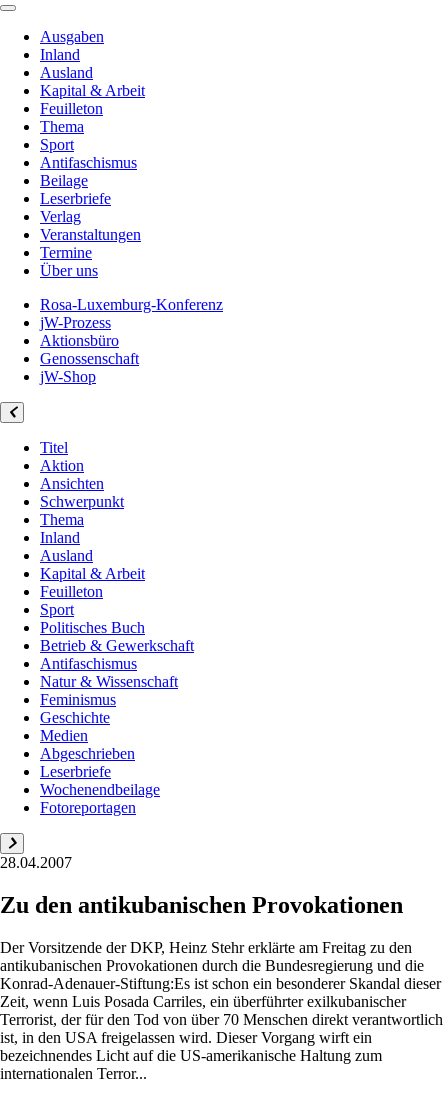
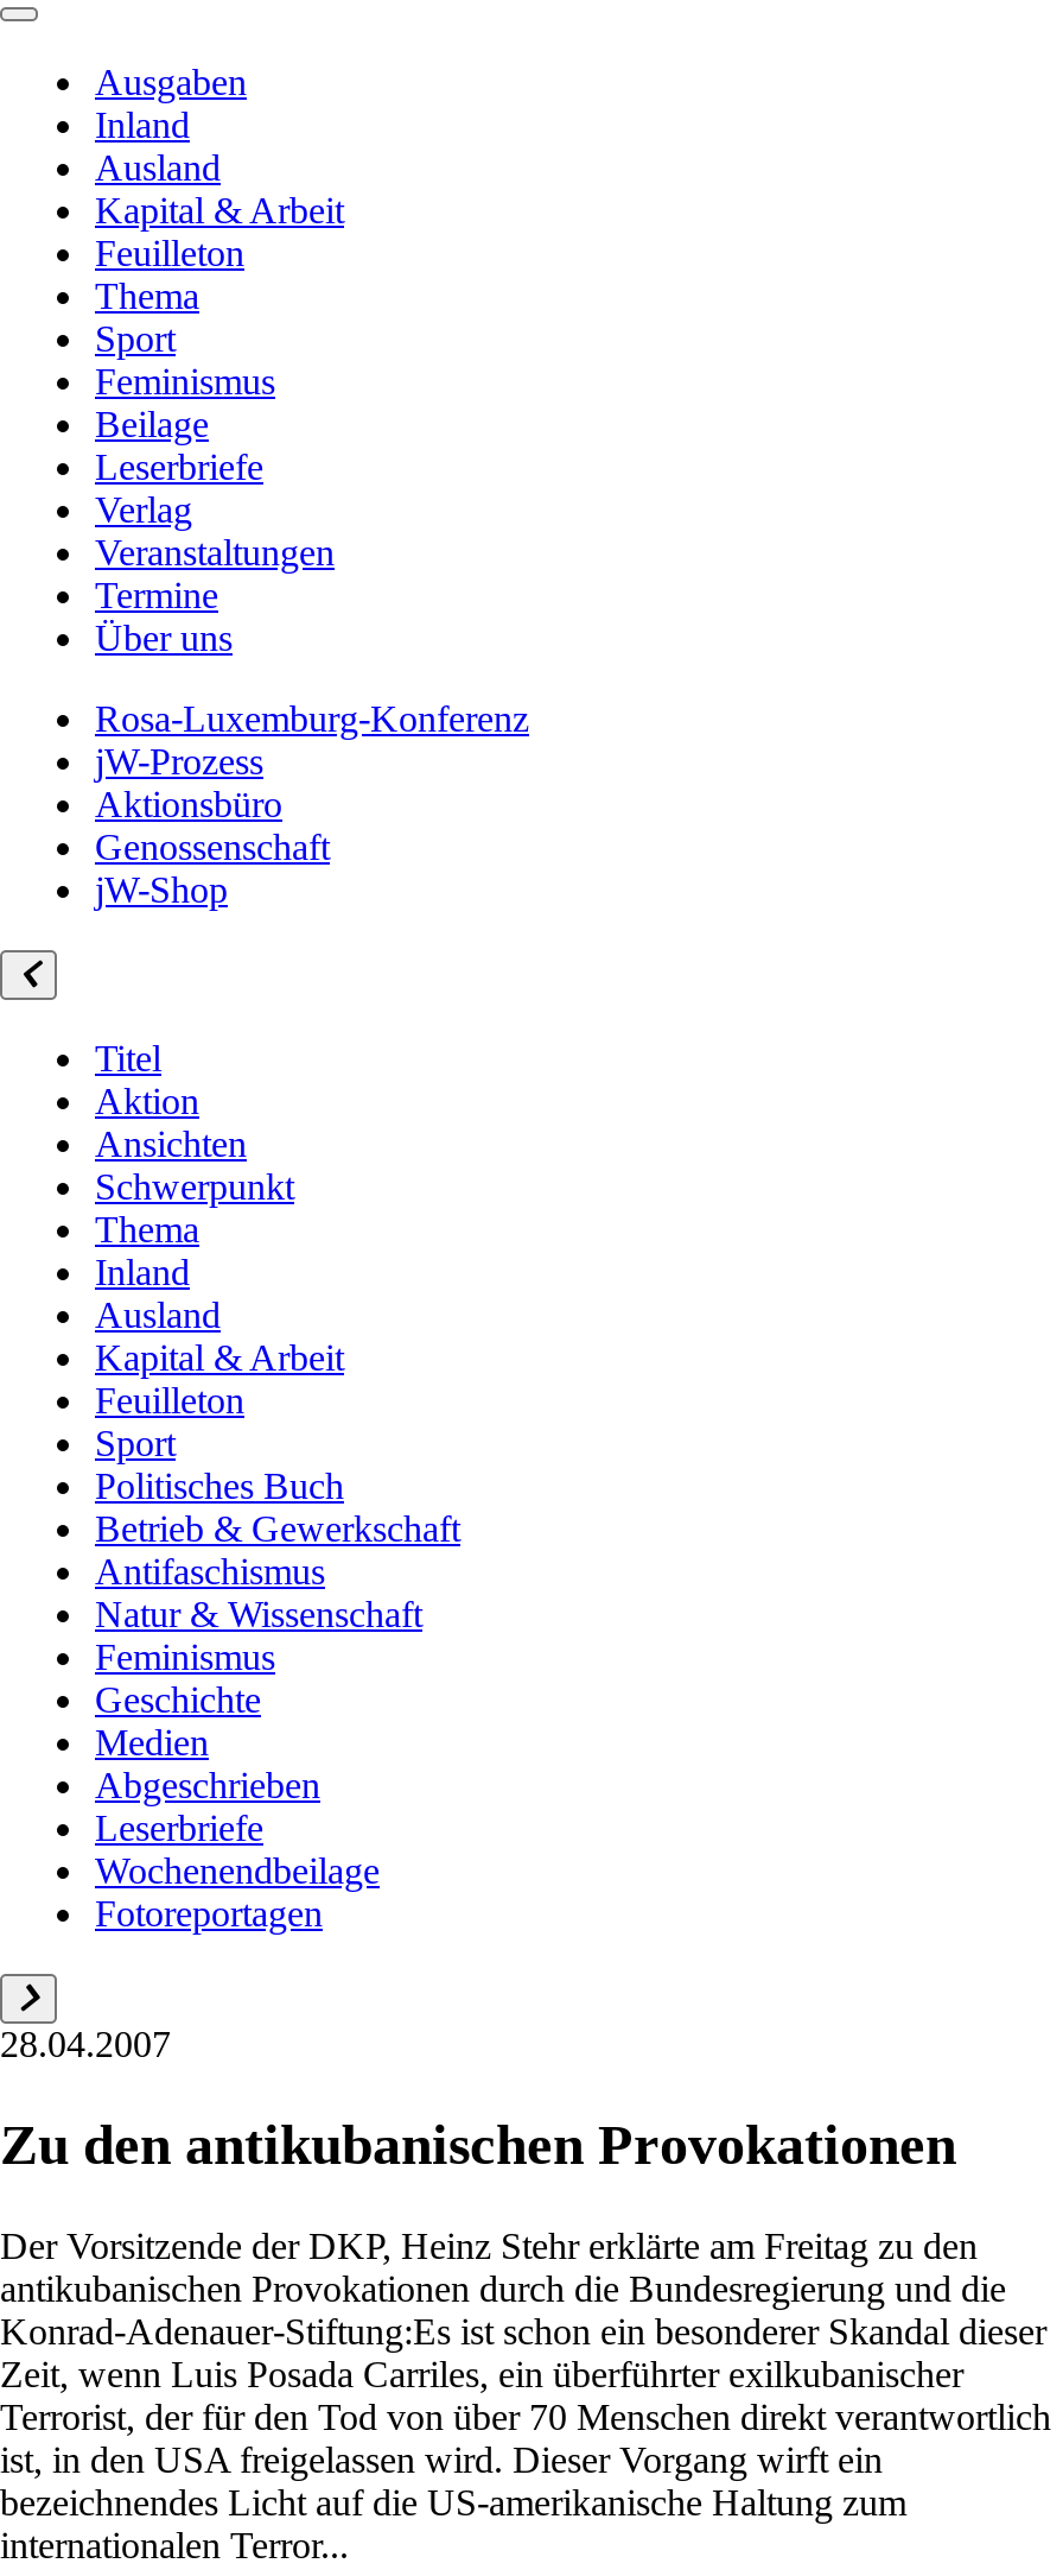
- Antifaschismus
+ Feminismus
